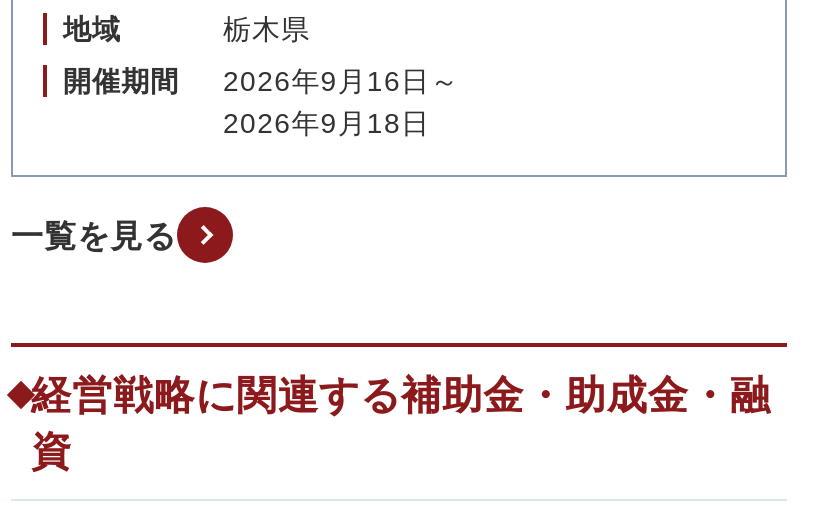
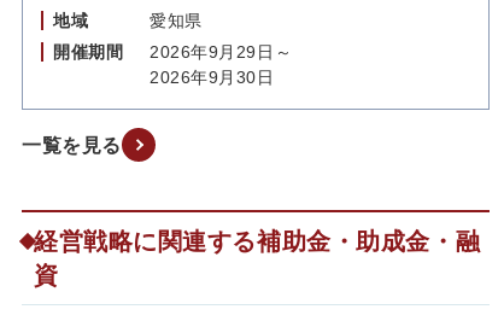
- 栃木県
+ 愛知県

- 開催期間 2026年9月16日～
+ 開催期間 2026年9月29日～

- 2026年9月18日
+ 2026年9月30日
